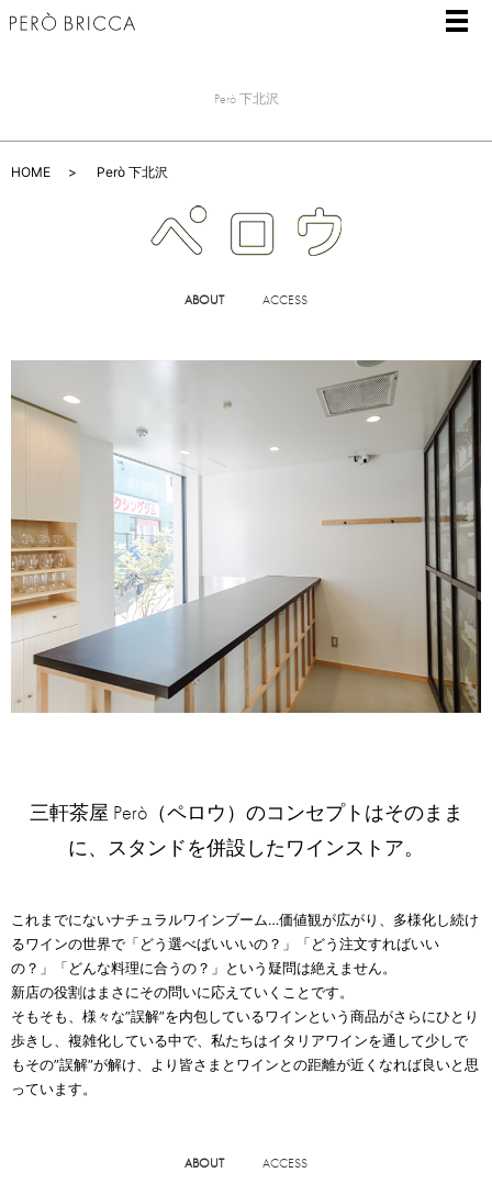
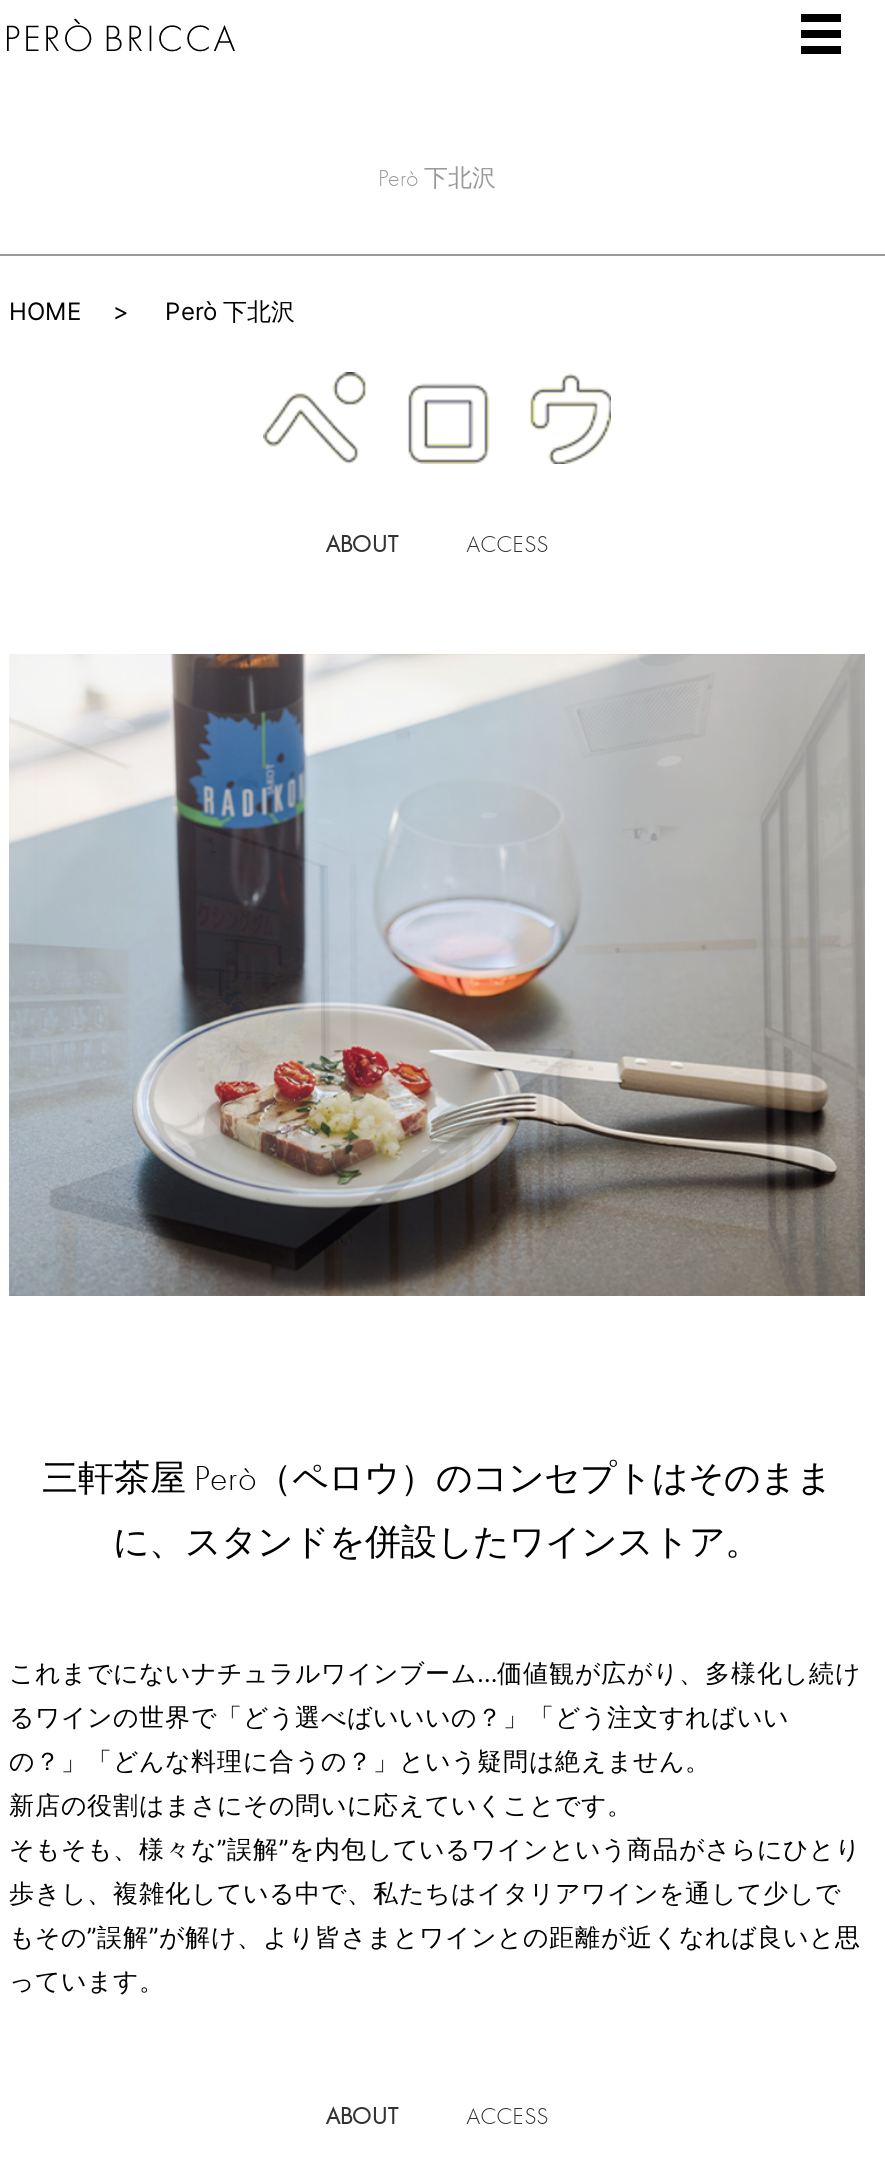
- [image]
+ [image]
